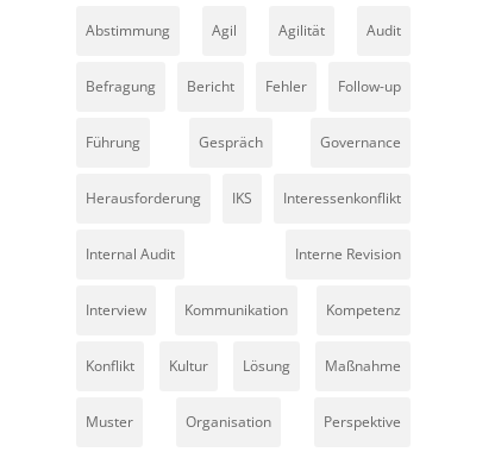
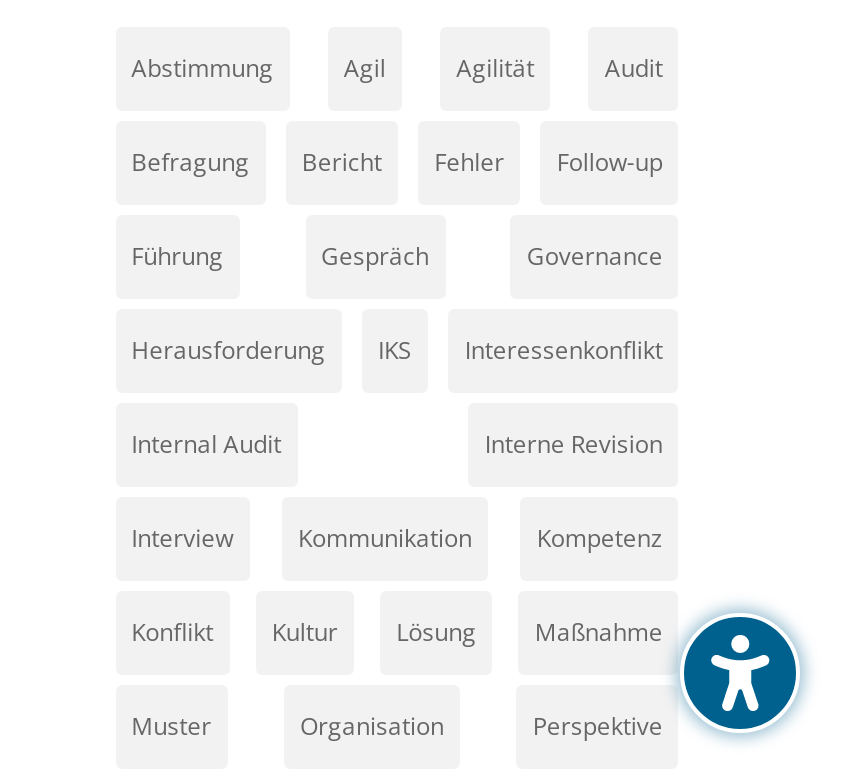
+ [image]
